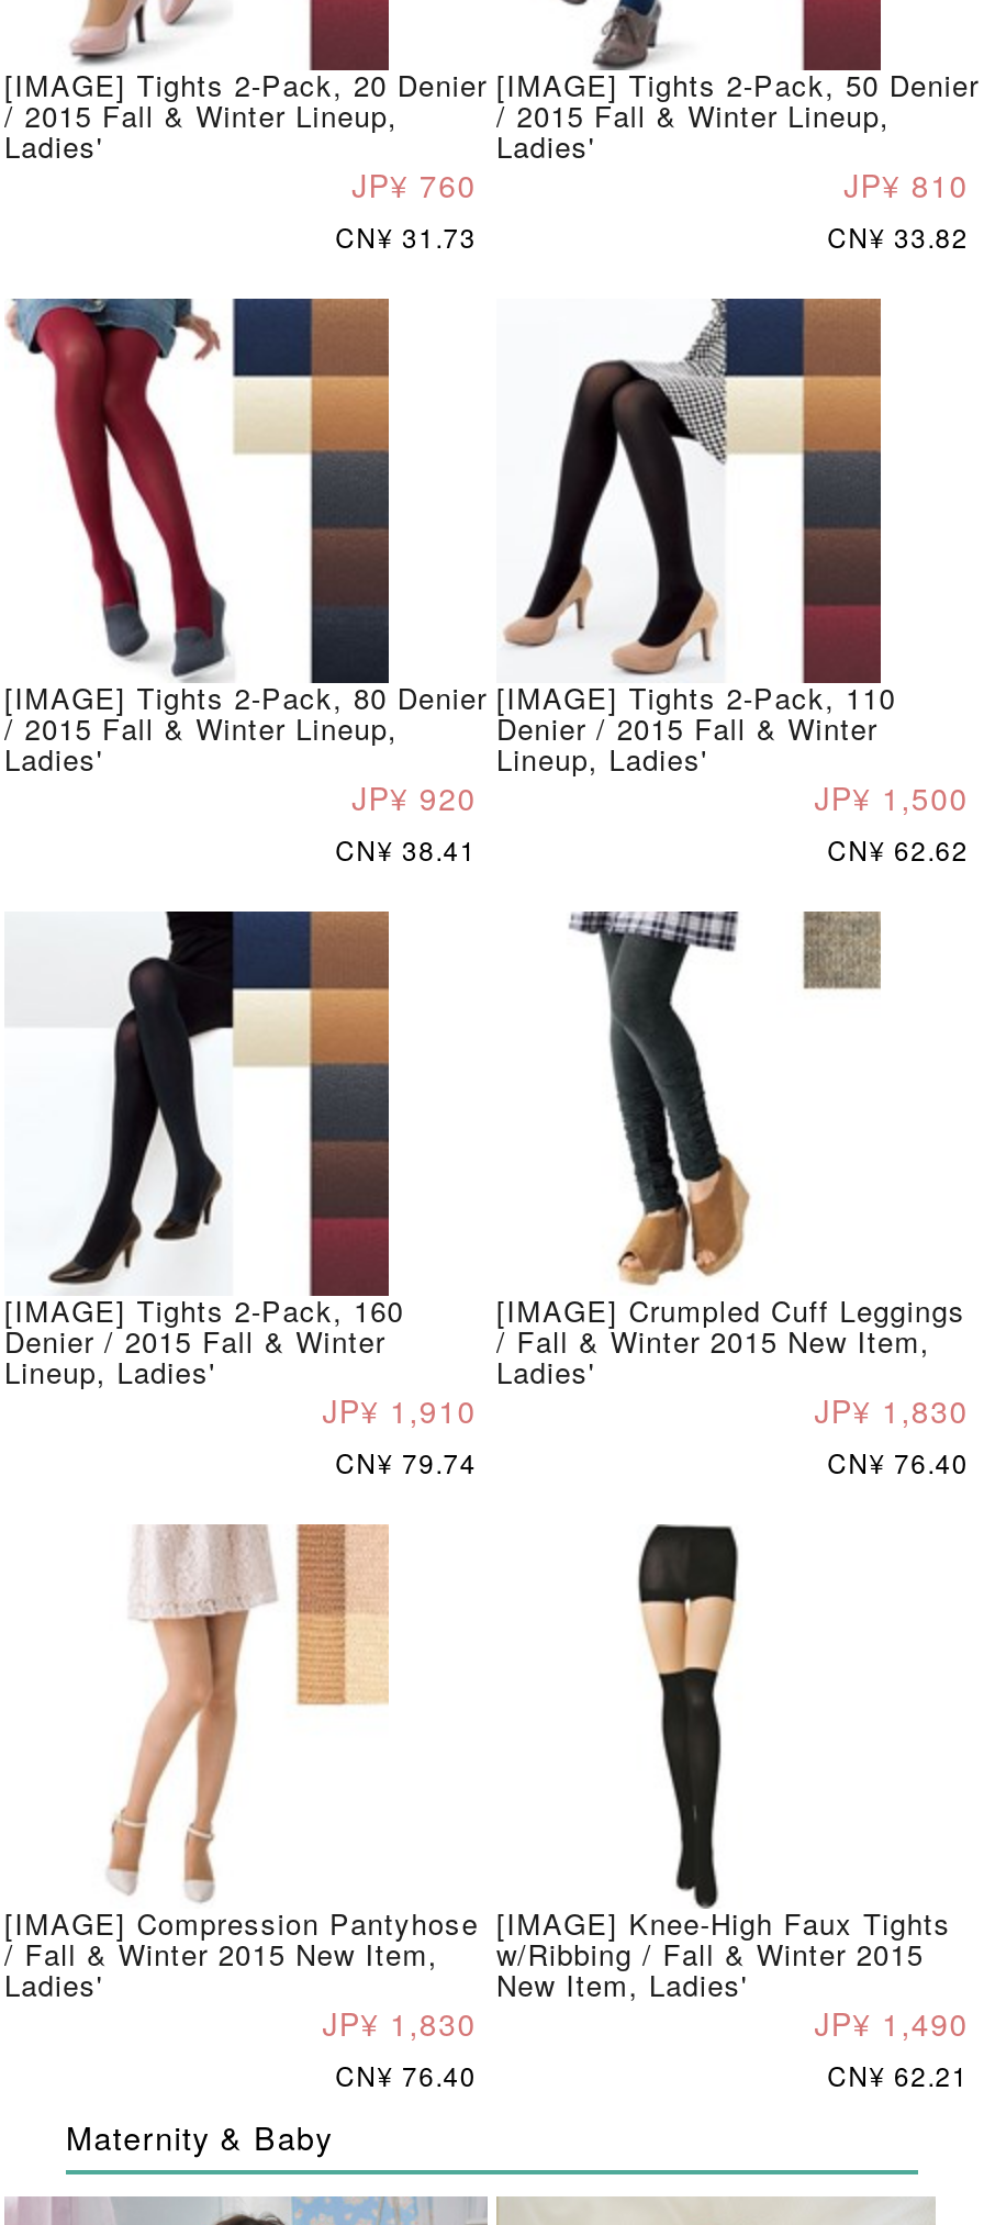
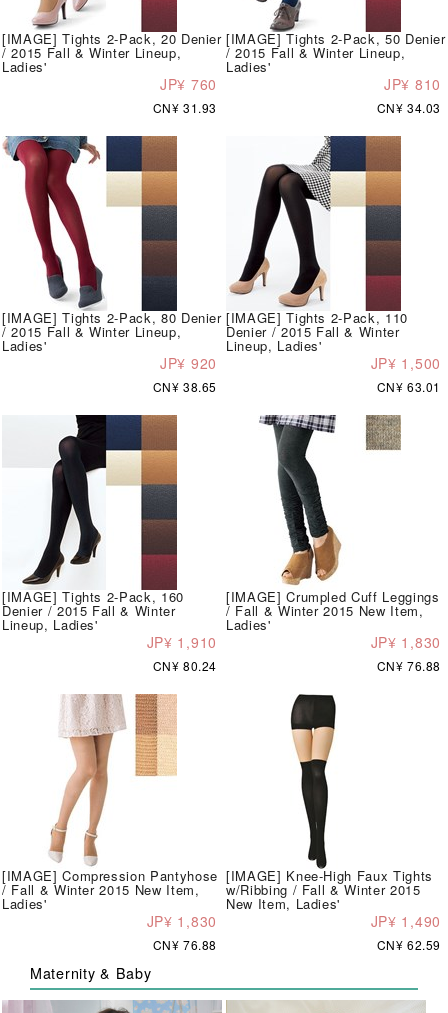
- CN¥ 31.73
+ CN¥ 31.93

- CN¥ 33.82
+ CN¥ 34.03

- CN¥ 38.41
+ CN¥ 38.65

- CN¥ 62.62
+ CN¥ 63.01

- CN¥ 79.74
+ CN¥ 80.24

- CN¥ 76.40
+ CN¥ 76.88

- CN¥ 76.40
+ CN¥ 76.88

- CN¥ 62.21
+ CN¥ 62.59
